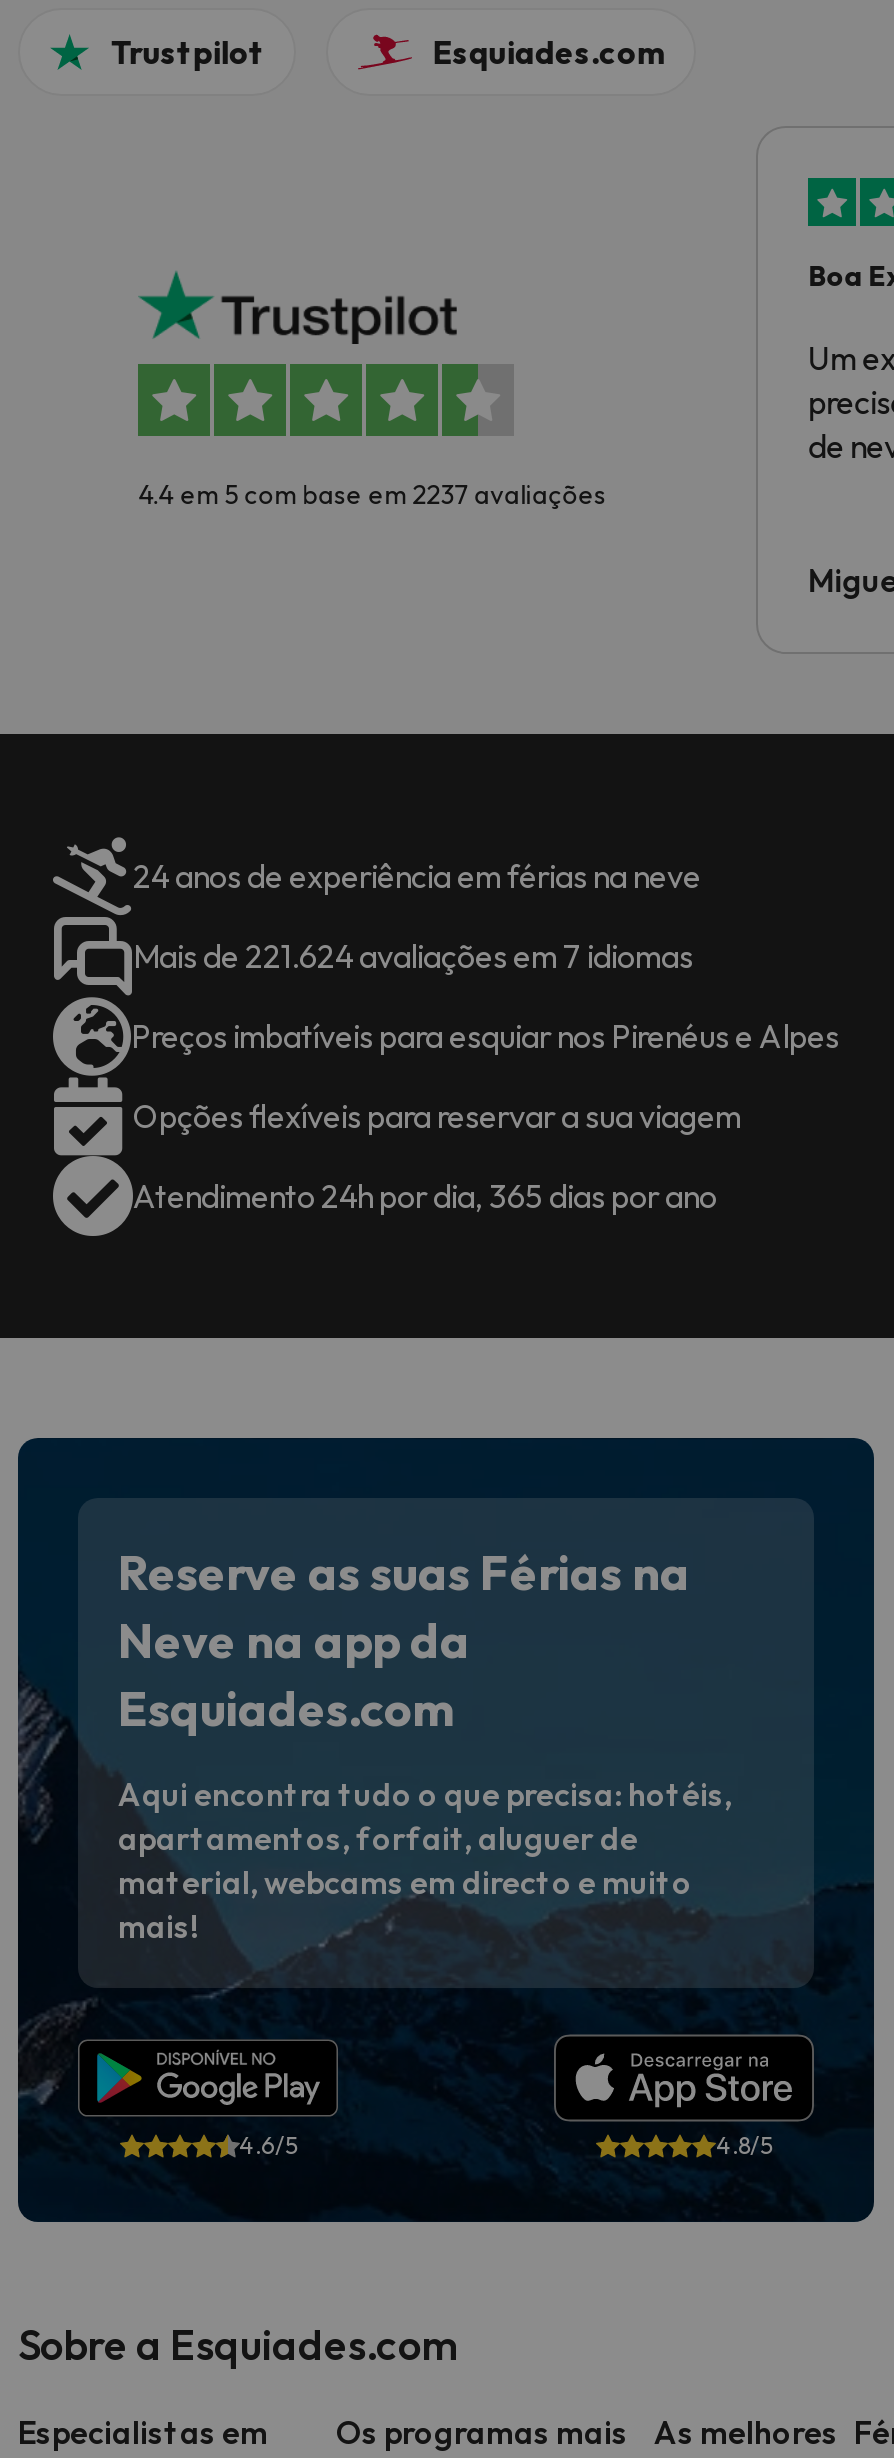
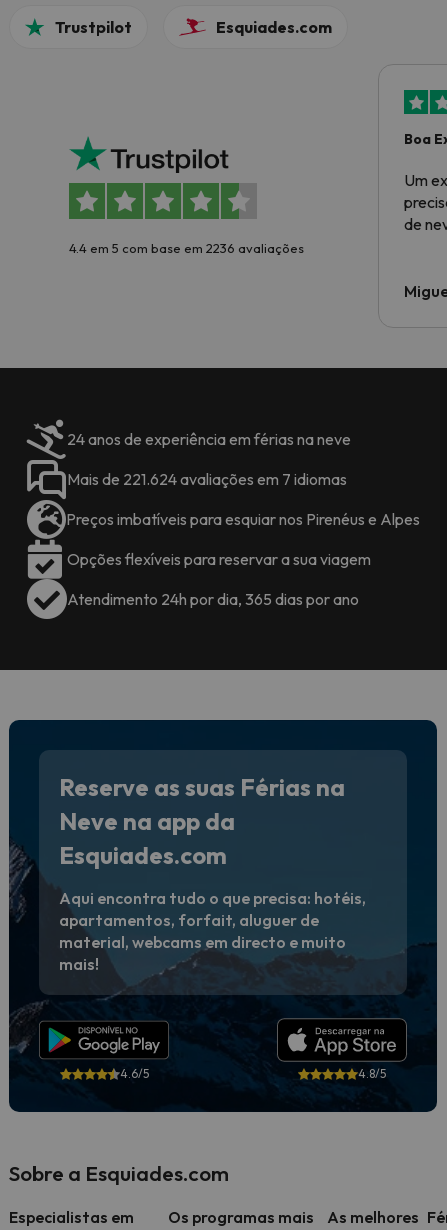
- 4.4 em 5 com base em 2237 avaliações
+ 4.4 em 5 com base em 2236 avaliações
